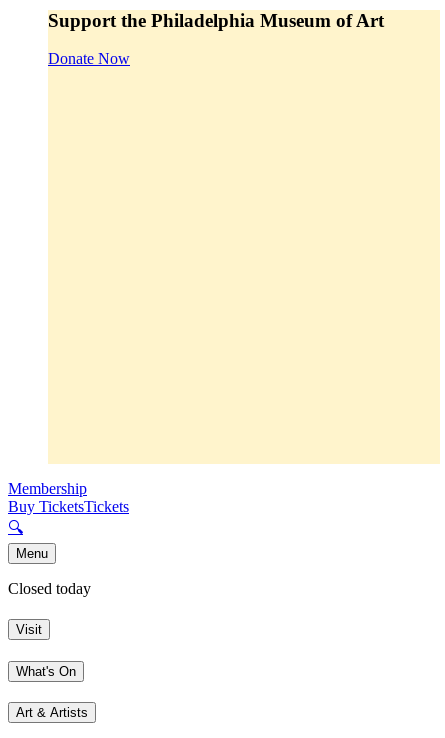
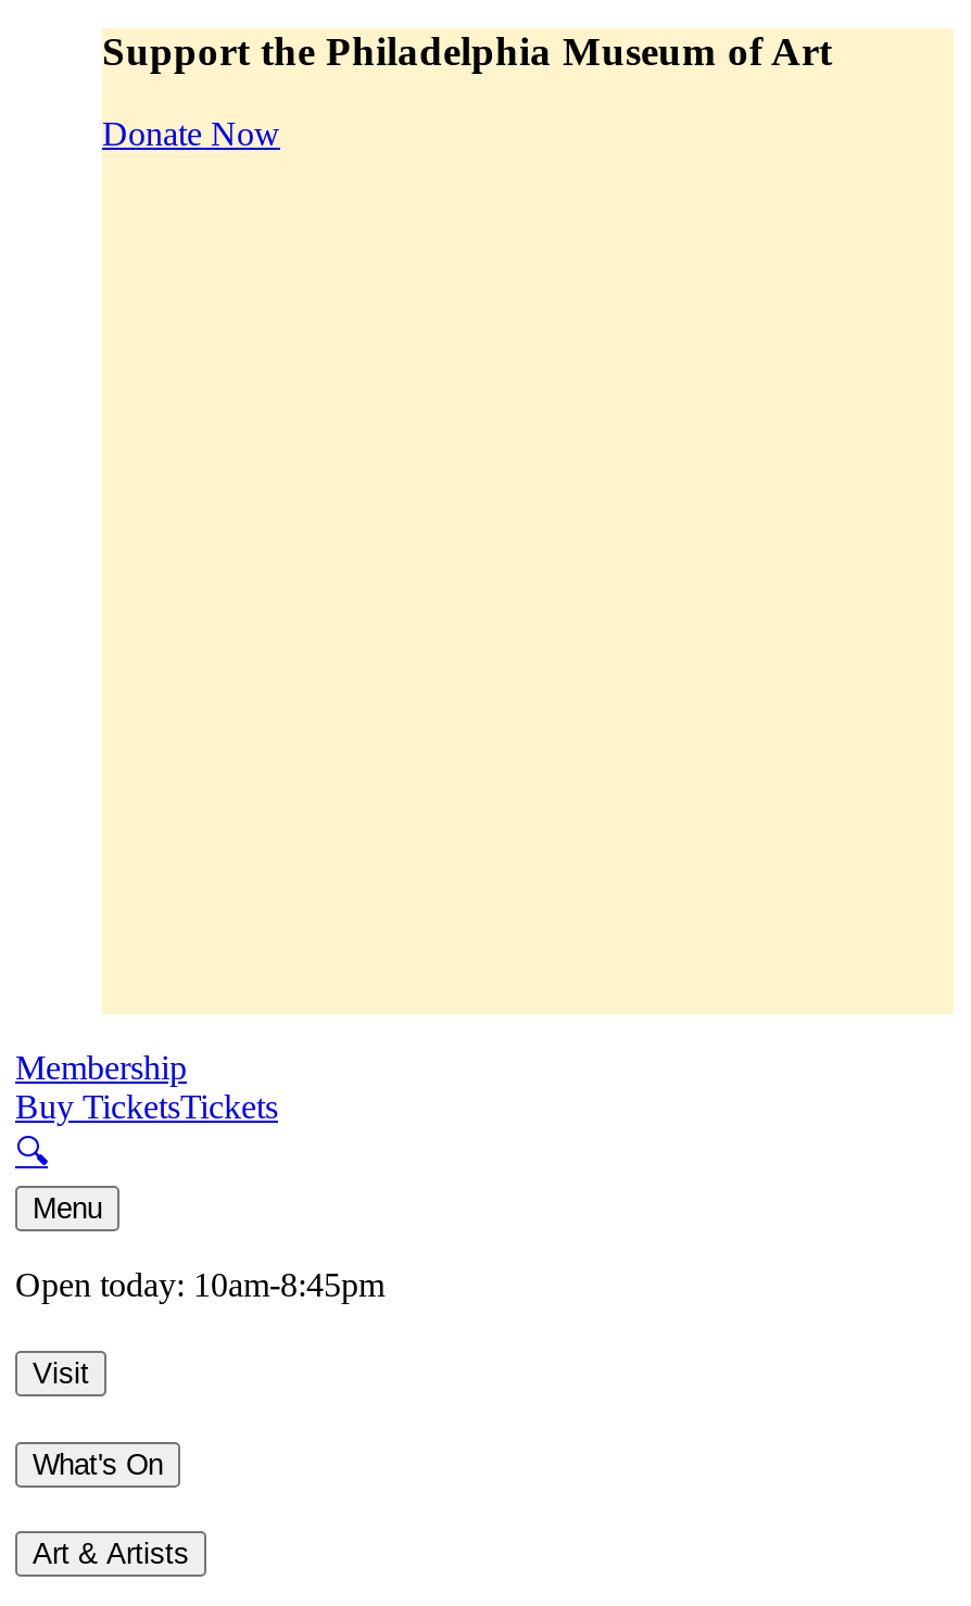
- Closed today
+ Open today: 10am-8:45pm
